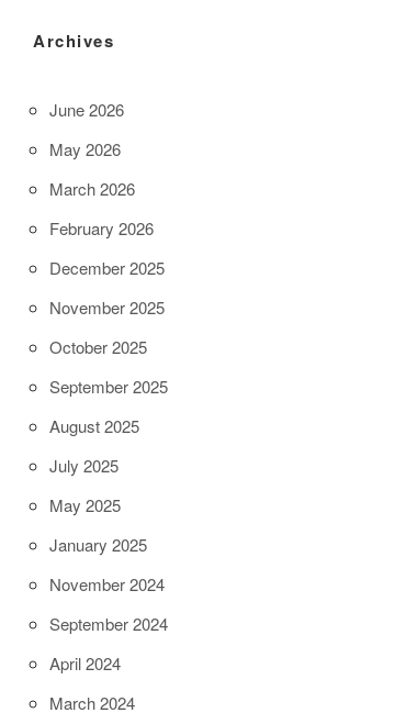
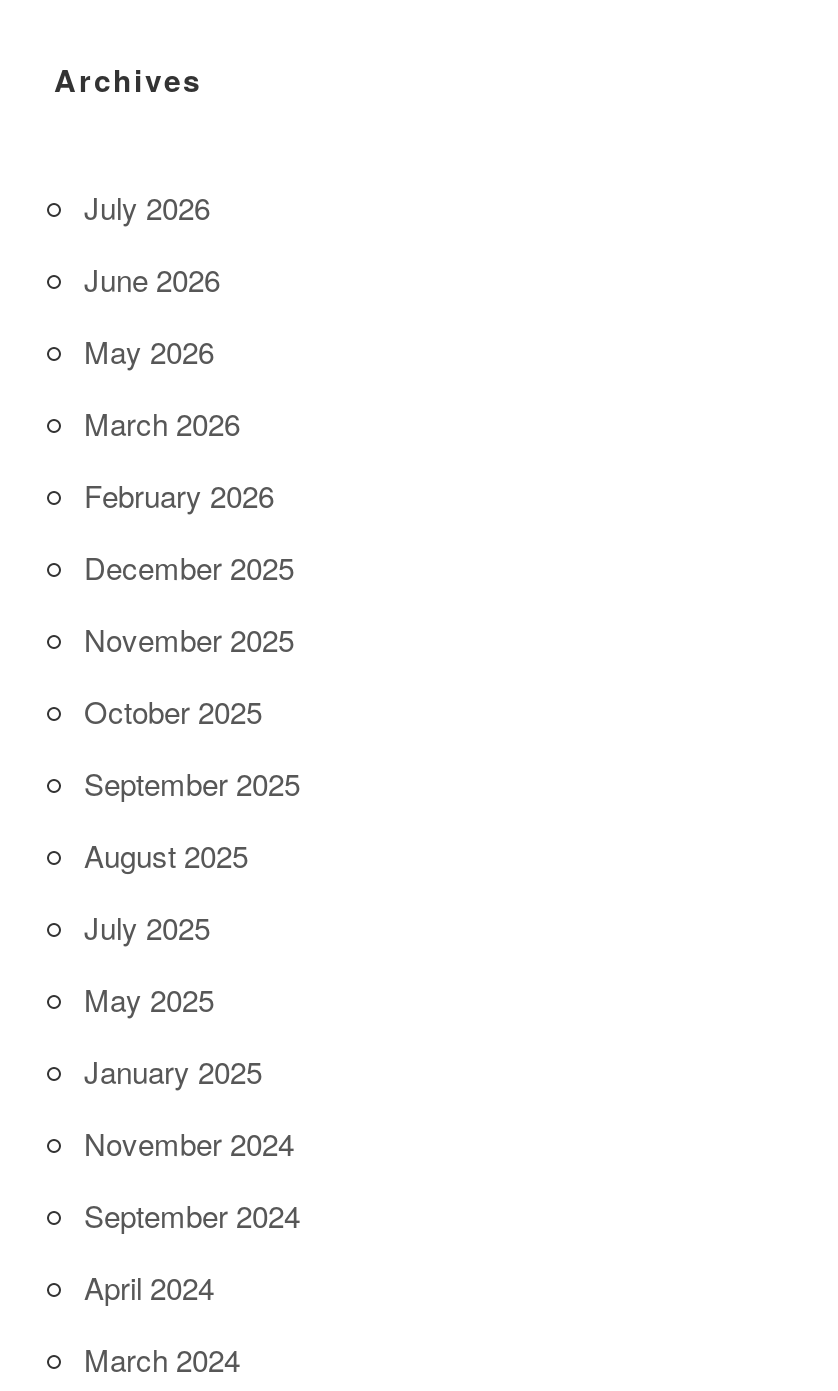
+ July 2026
